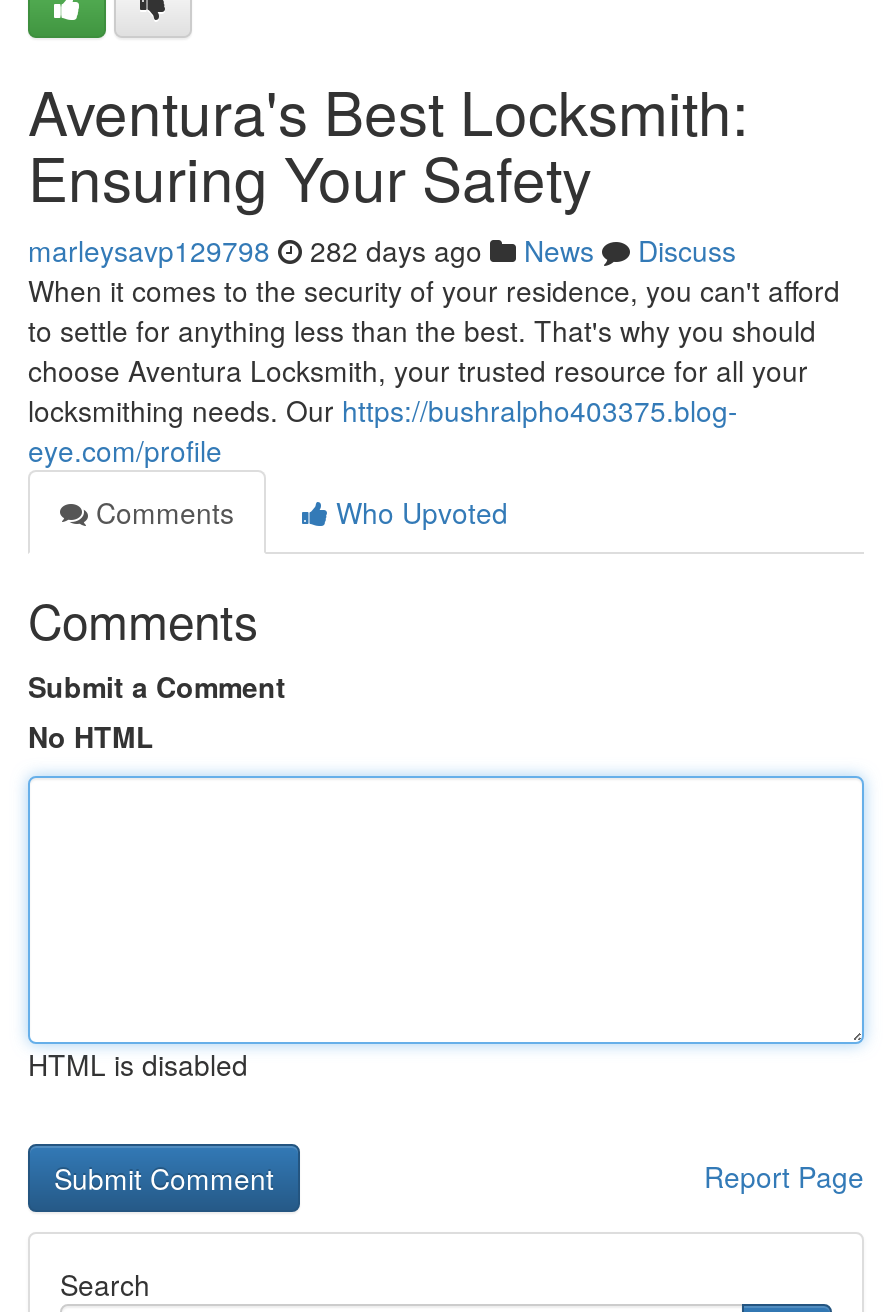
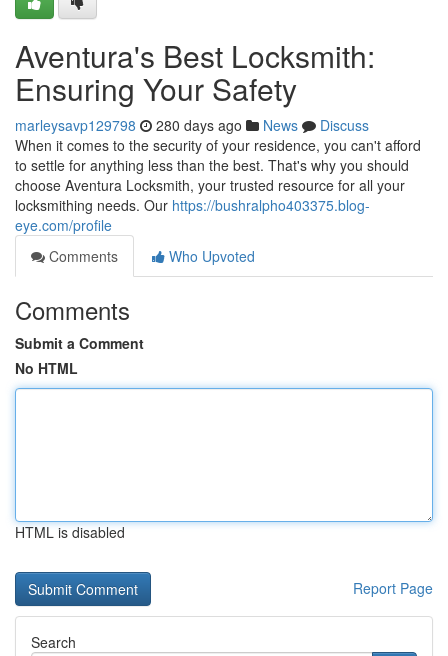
- marleysavp129798 282 days ago News Discuss
+ marleysavp129798 280 days ago News Discuss
